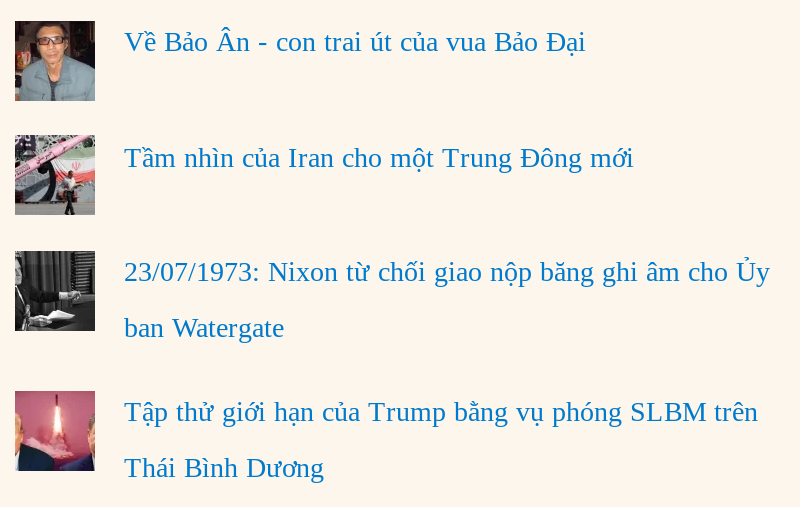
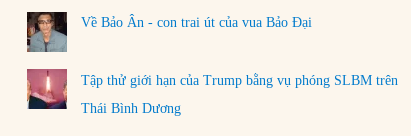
- [image]
- Tầm nhìn của Iran cho một Trung Đông mới

- [image]
- 23/07/1973: Nixon từ chối giao nộp băng ghi âm cho Ủy
- ban Watergate
